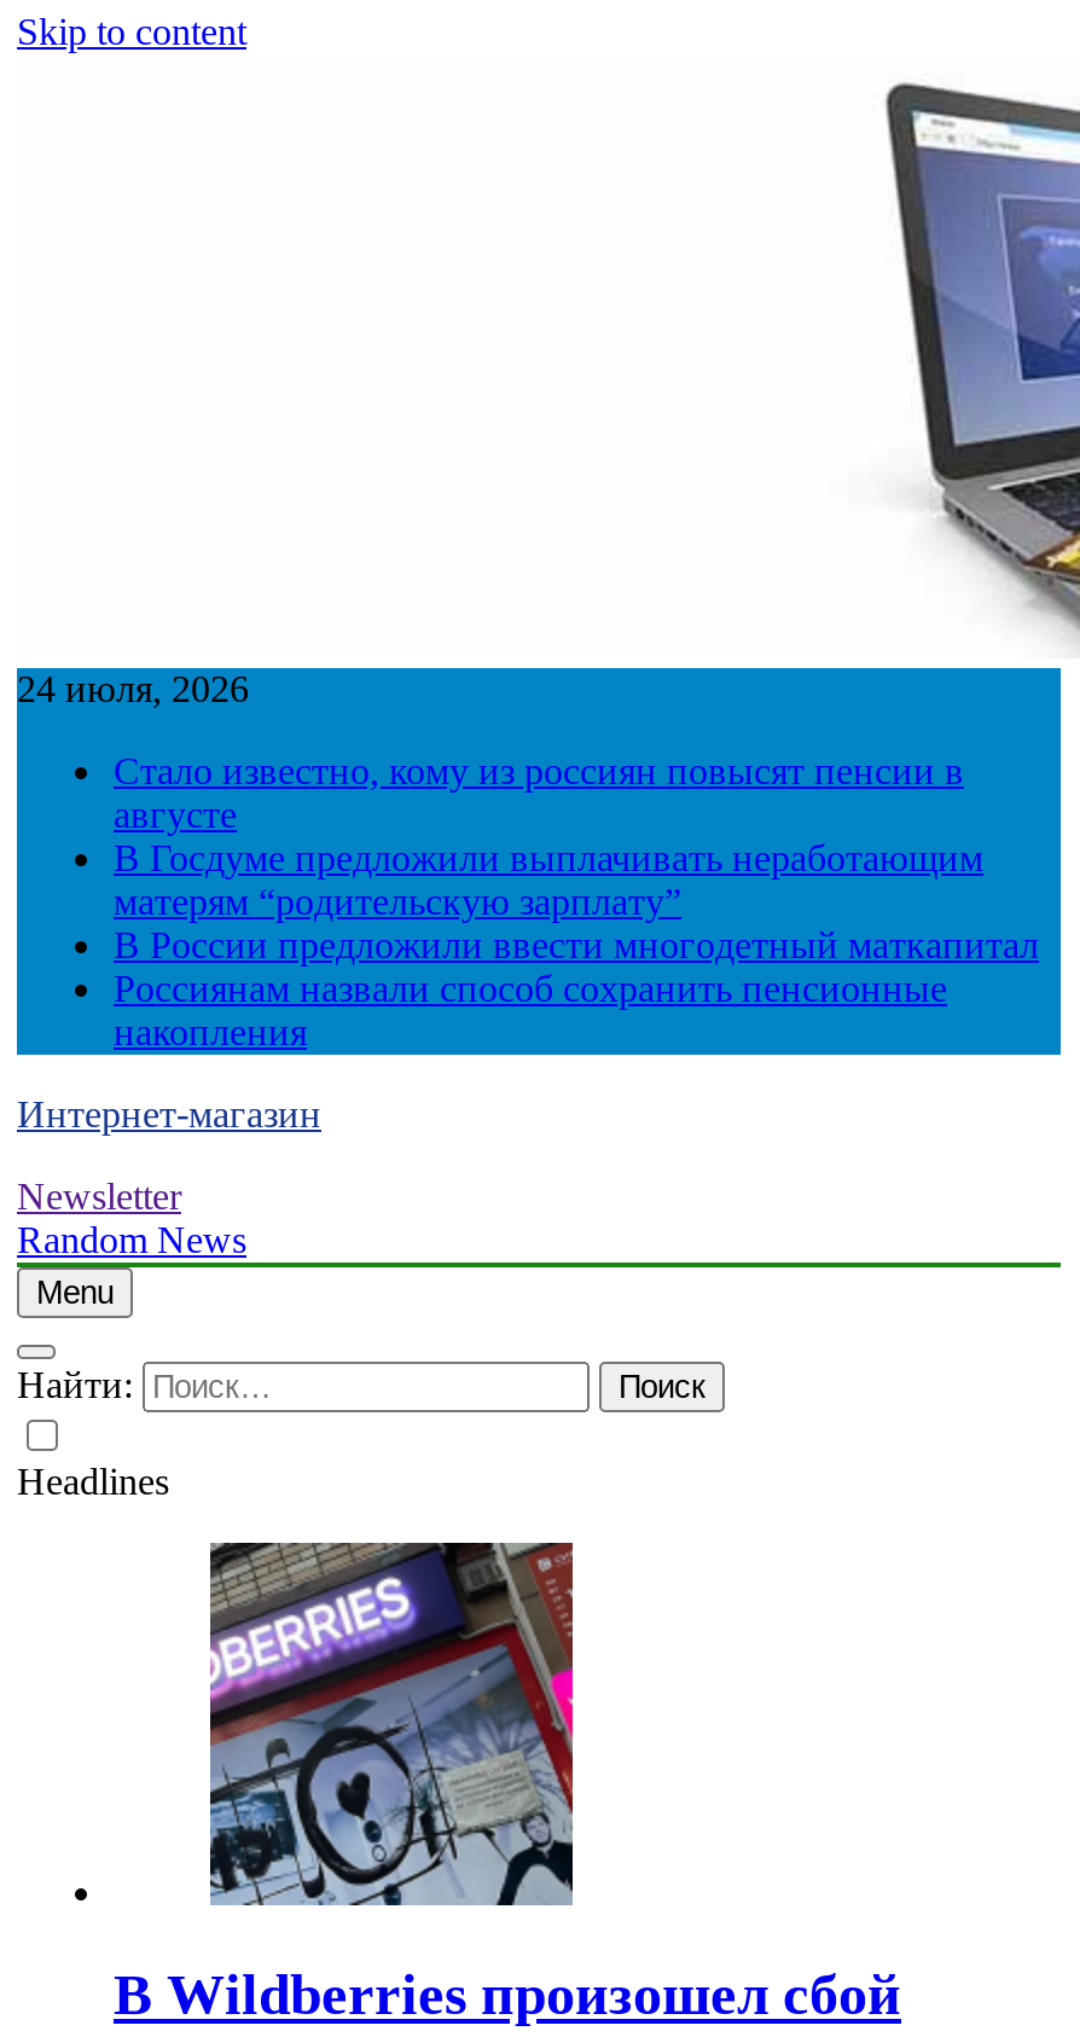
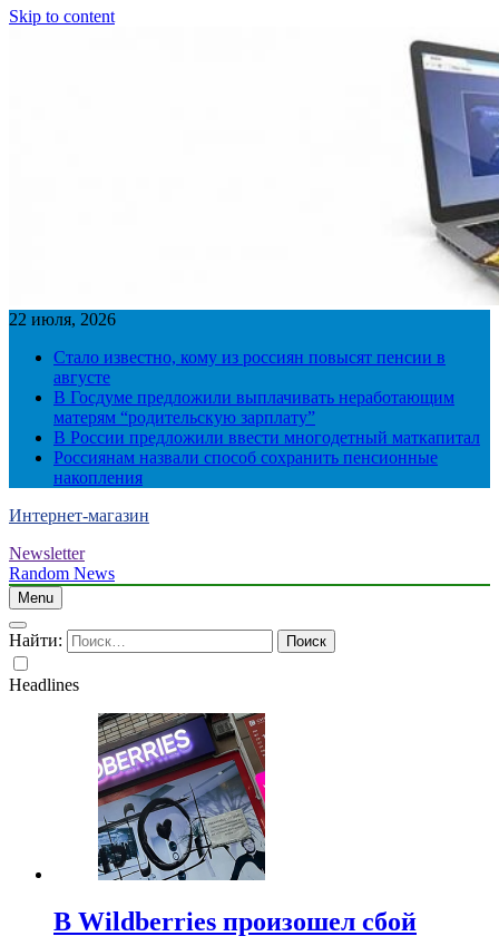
- 24 июля, 2026
+ 22 июля, 2026
